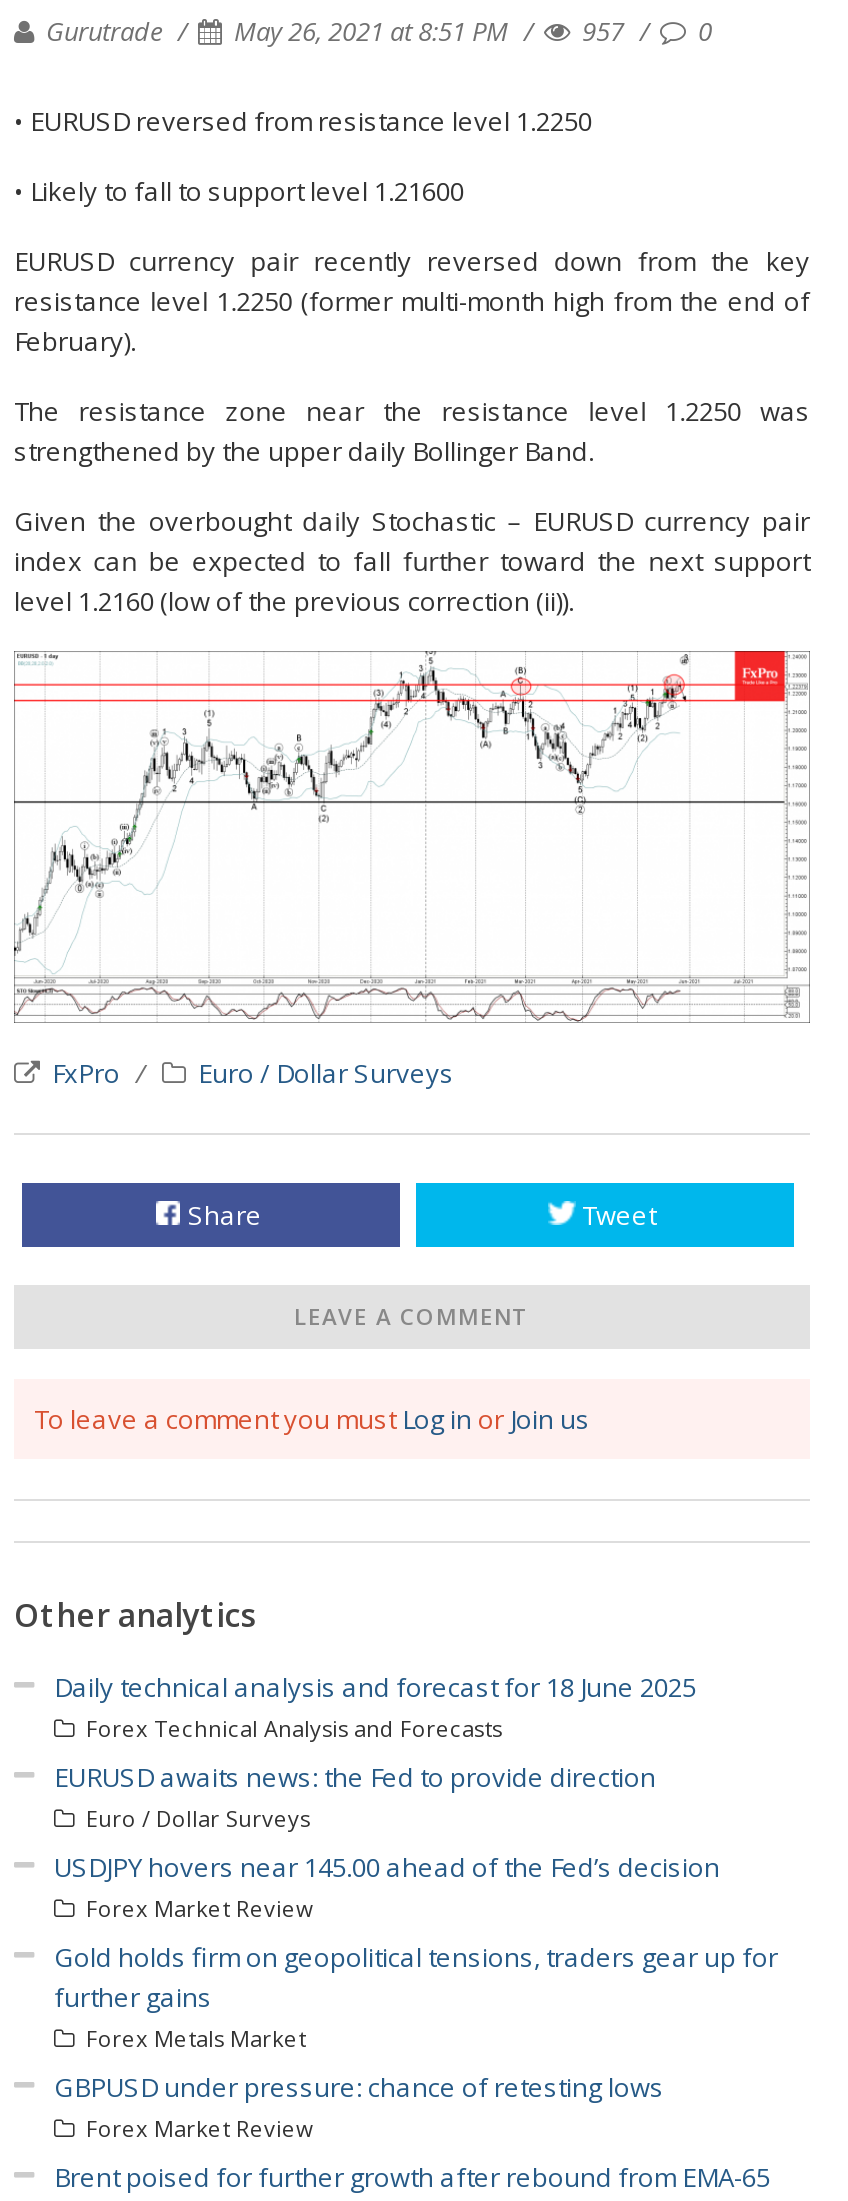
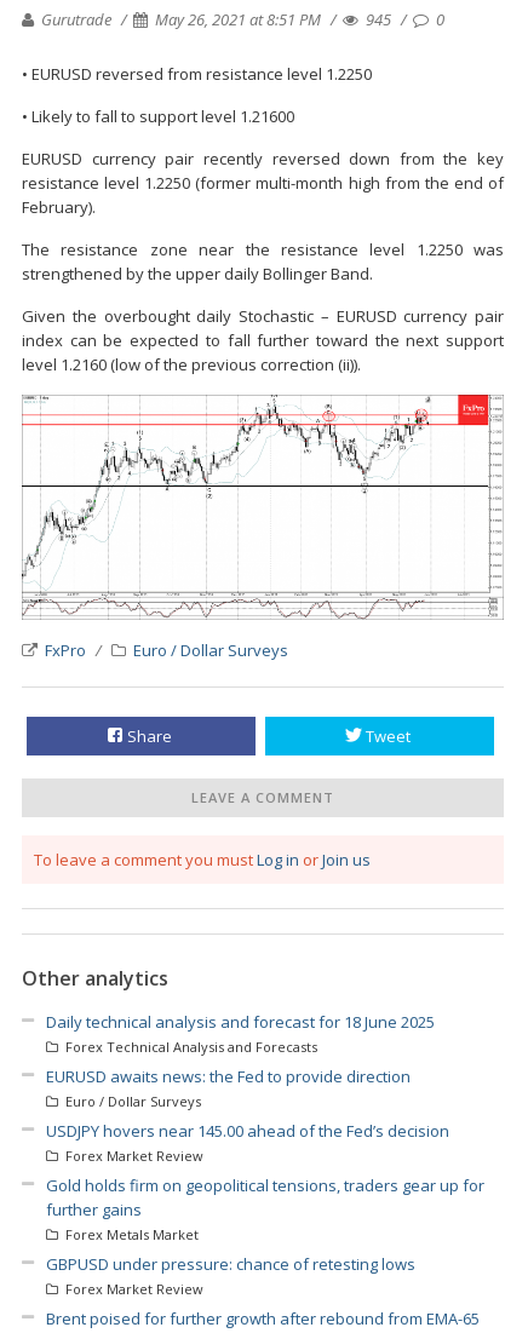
- Gurutrade May 26, 2021 at 8:51 PM 957 0
+ Gurutrade May 26, 2021 at 8:51 PM 945 0
